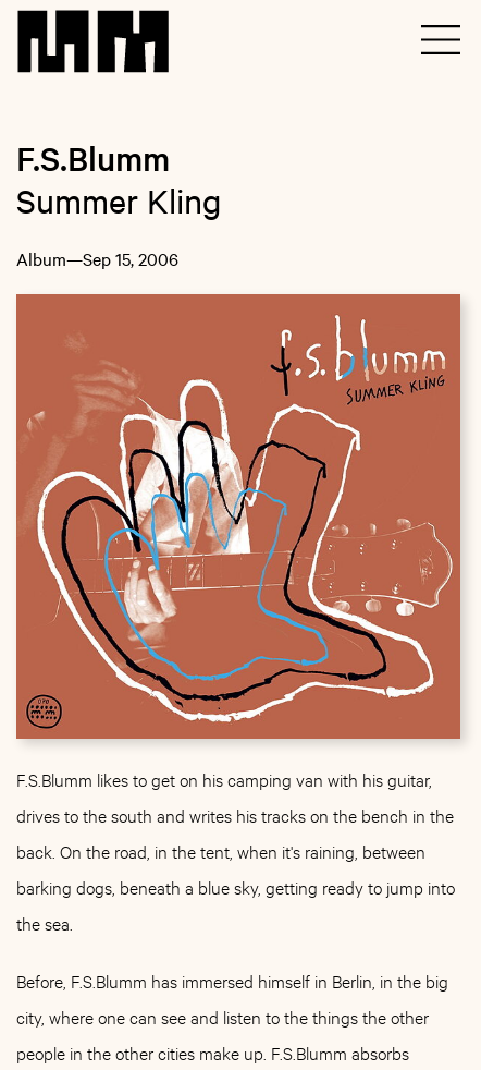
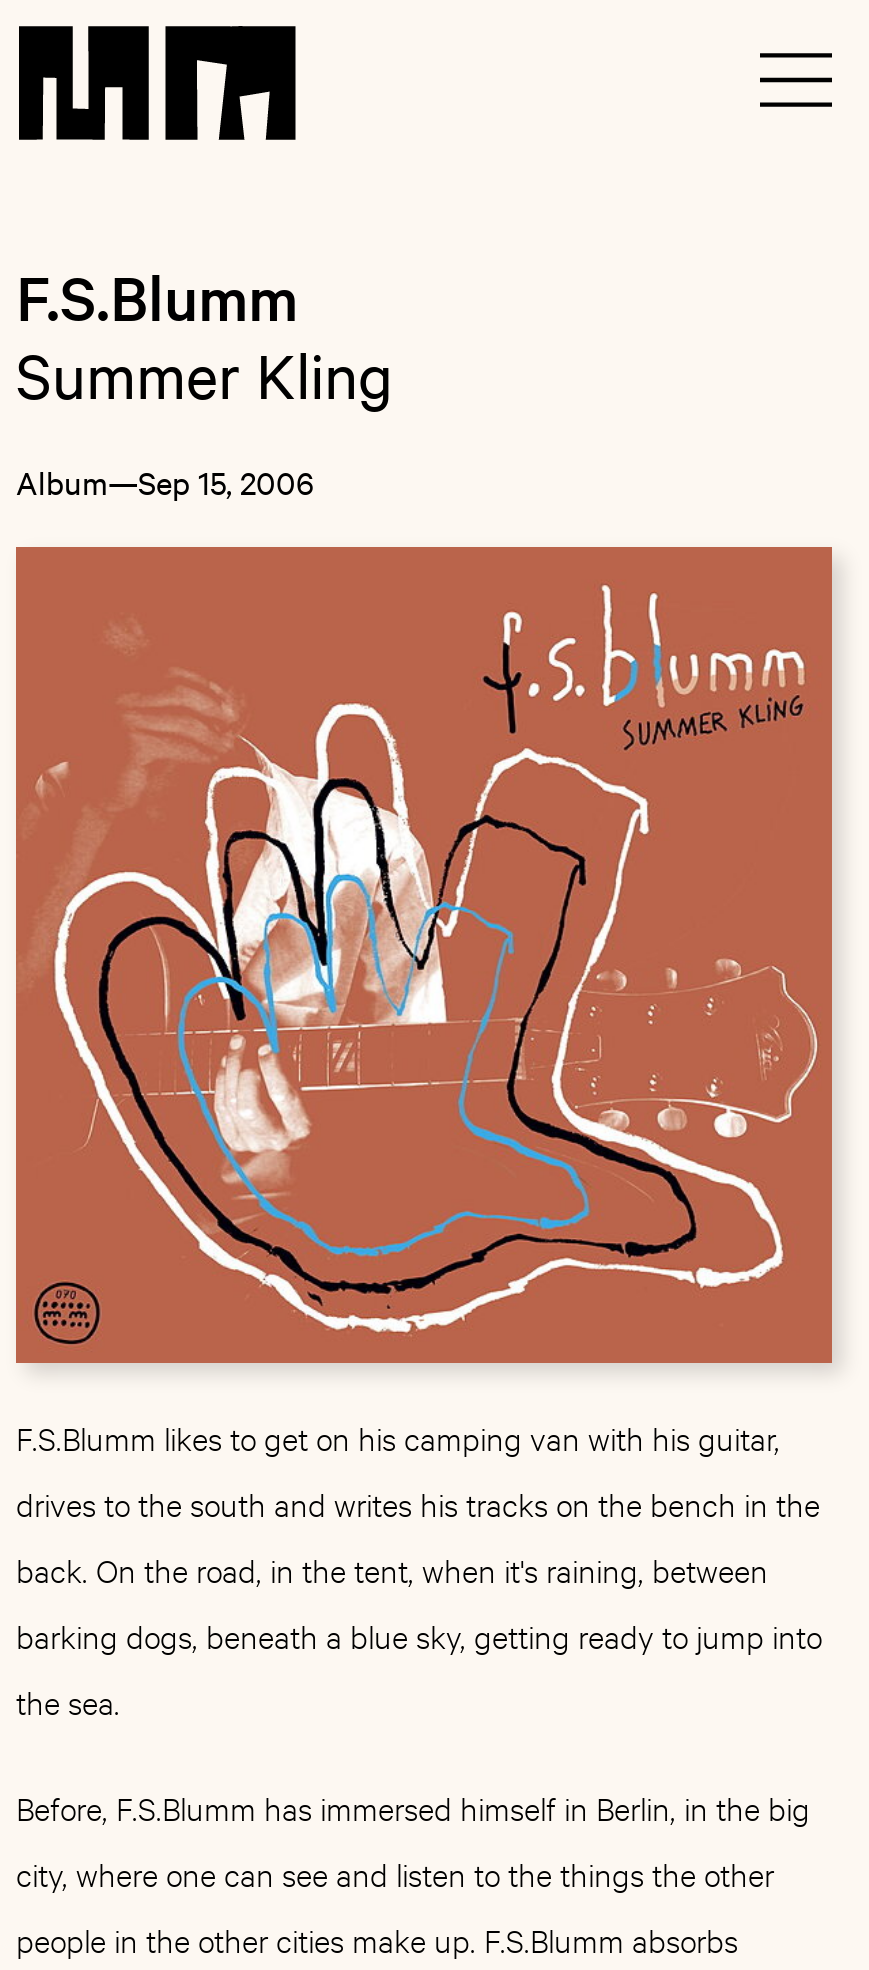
- [image]
+ [image]
